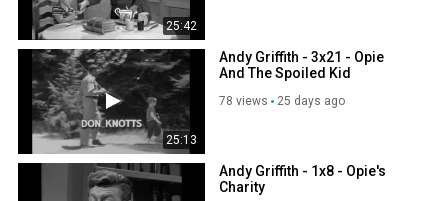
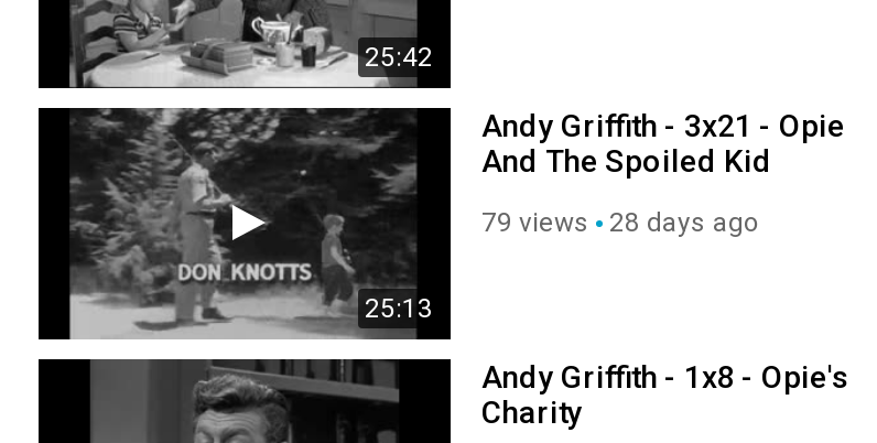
- 78 views
+ 79 views

- 25 days ago
+ 28 days ago
